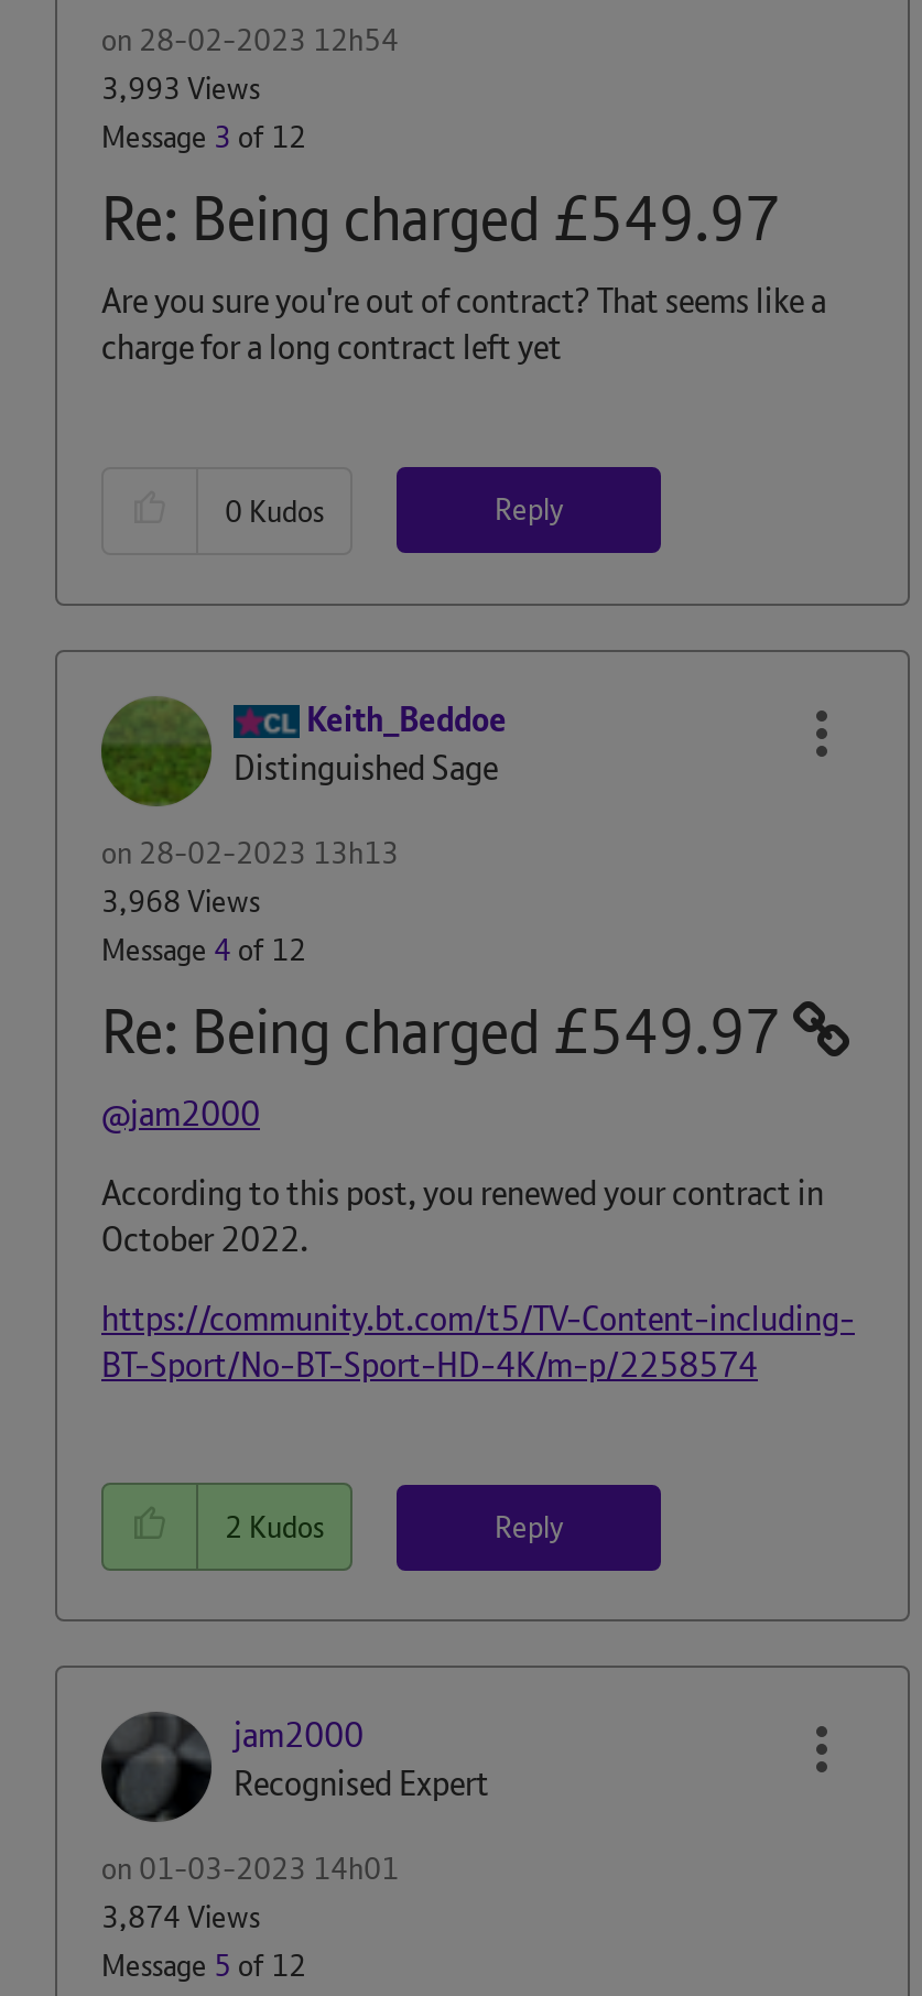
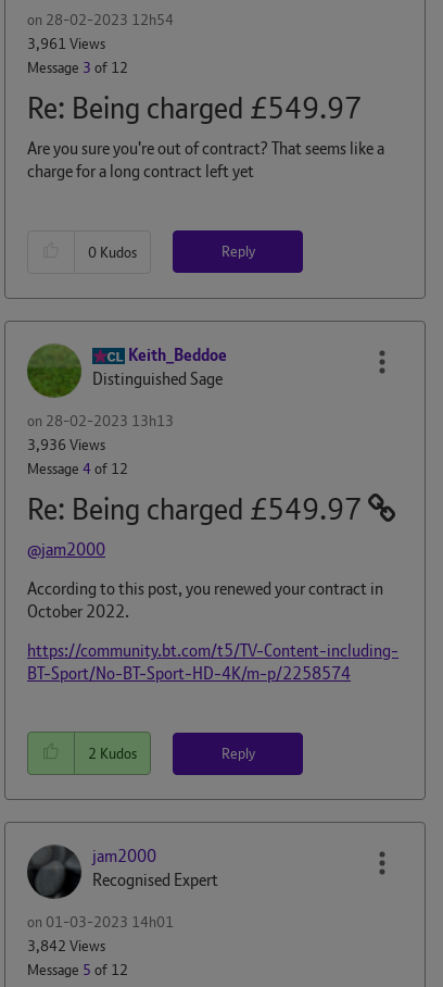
- 3,993 Views
+ 3,961 Views

- 3,968 Views
+ 3,936 Views

- 3,874 Views
+ 3,842 Views
